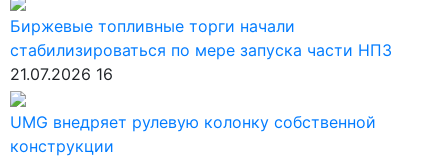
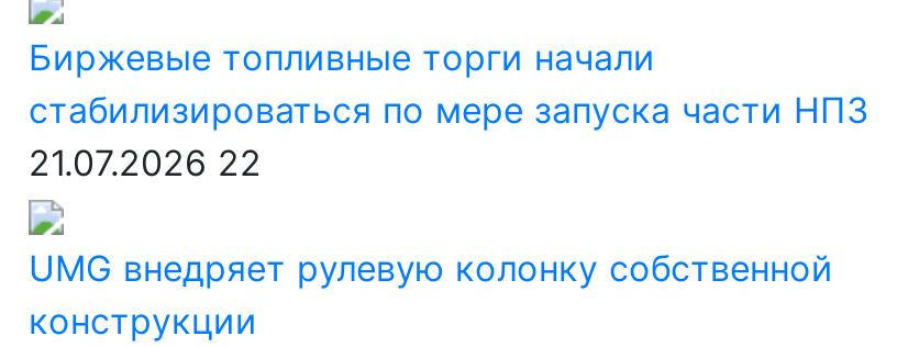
- 21.07.2026 16
+ 21.07.2026 22
